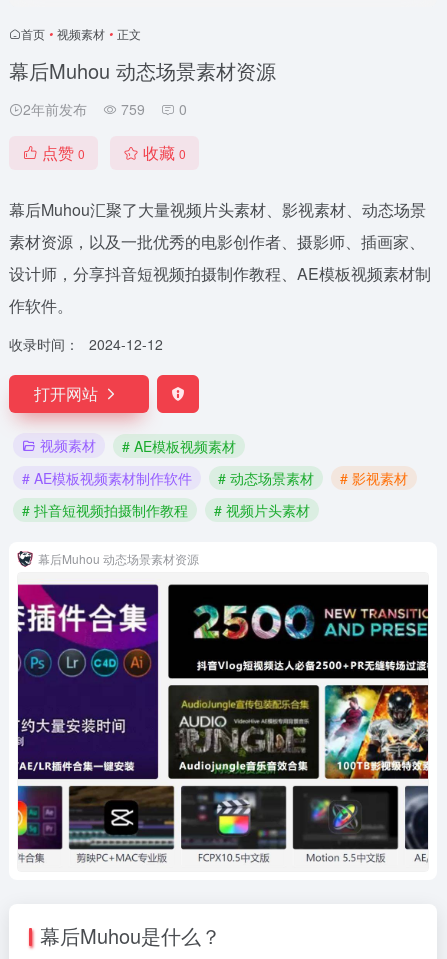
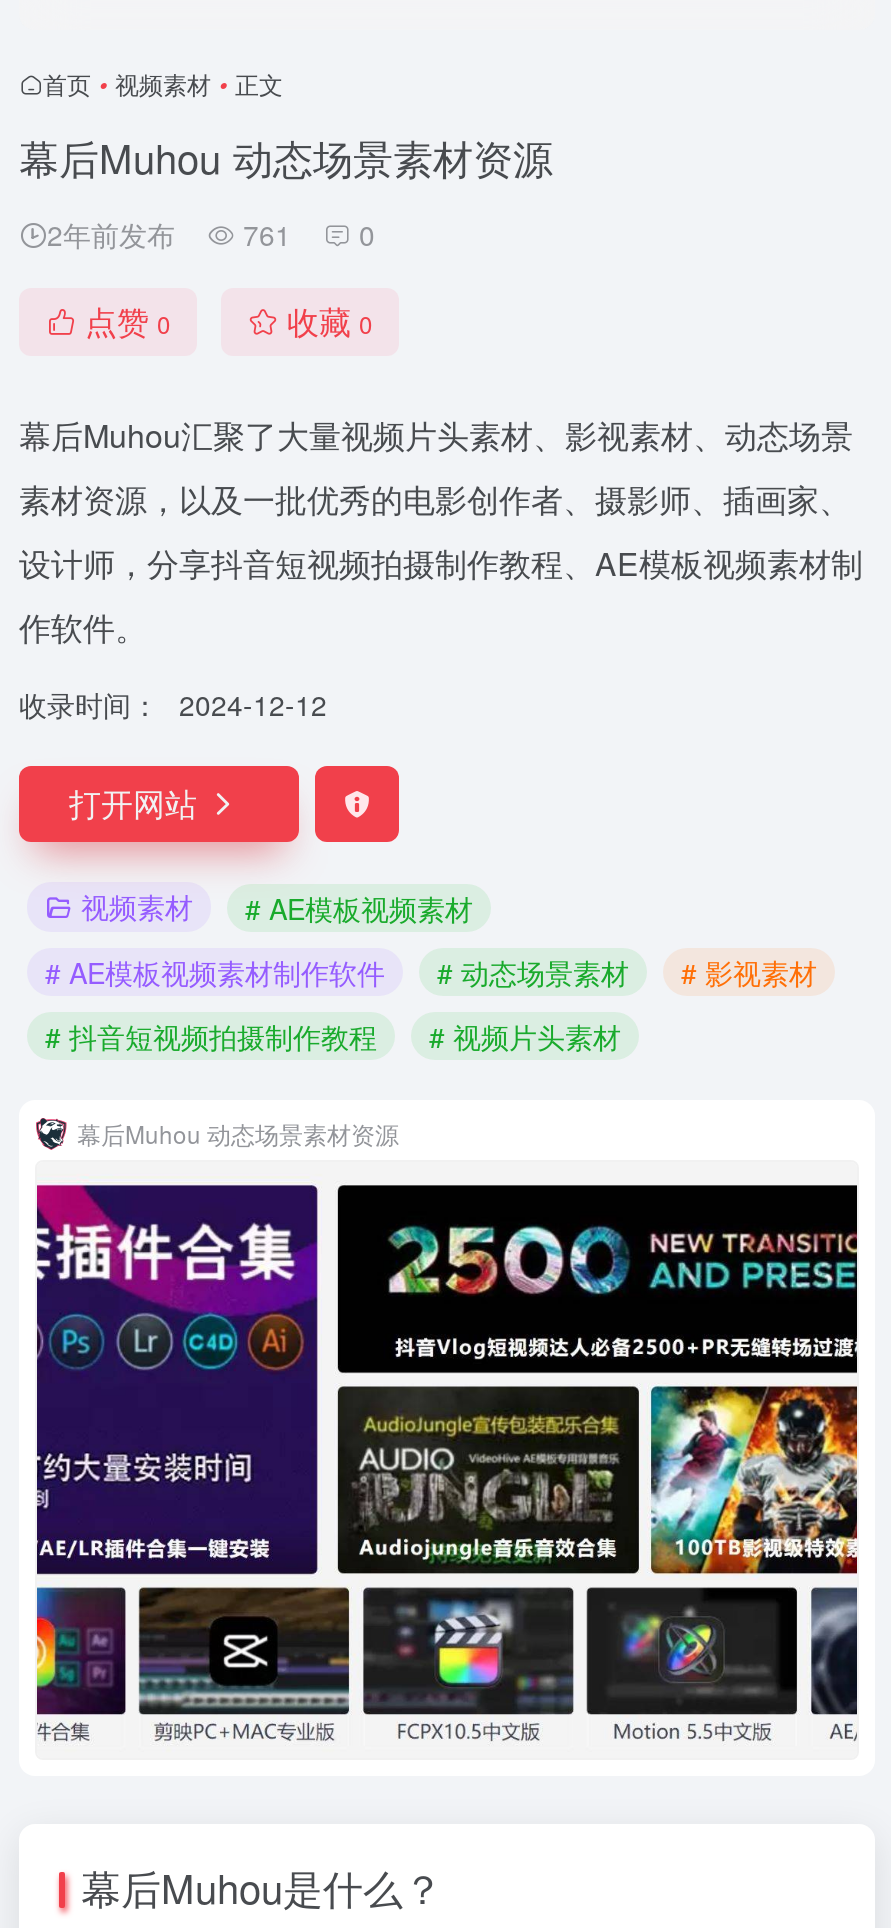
- 2年前发布 759 0
+ 2年前发布 761 0
